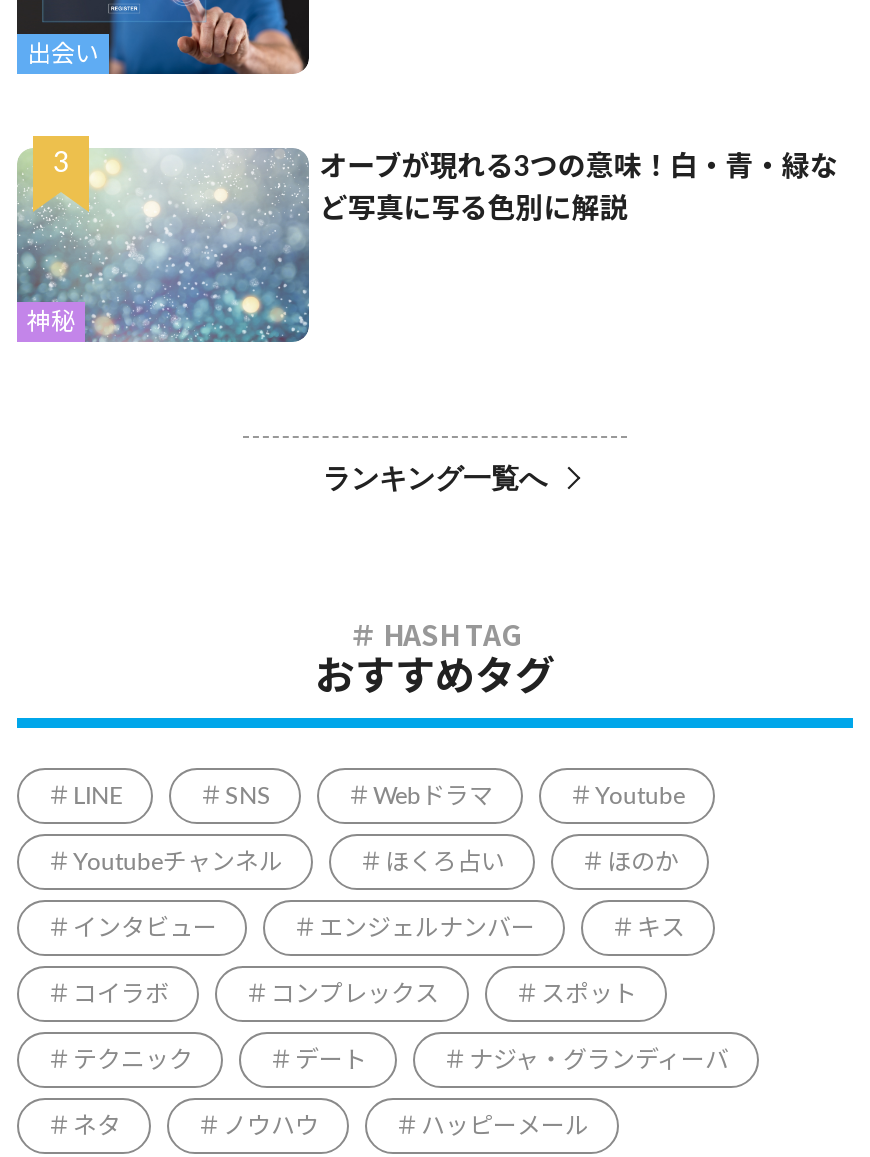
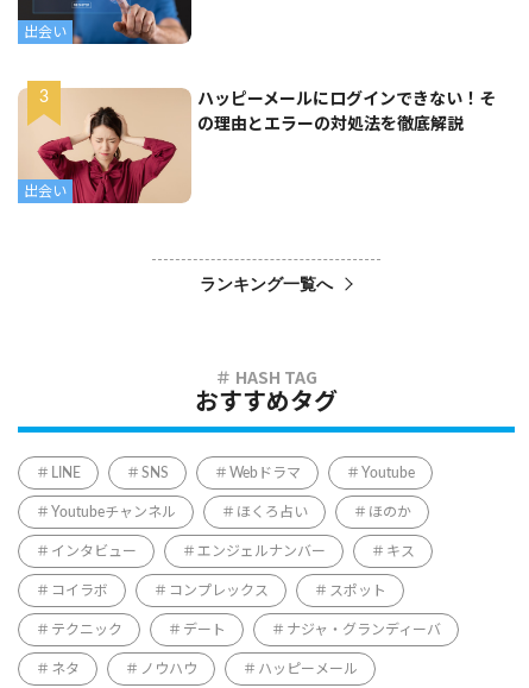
- [image]
- 神秘
+ [image]
+ 出会い

- オーブが現れる3つの意味！白・青・緑な
+ ハッピーメールにログインできない！そ

- ど写真に写る色別に解説
+ の理由とエラーの対処法を徹底解説
